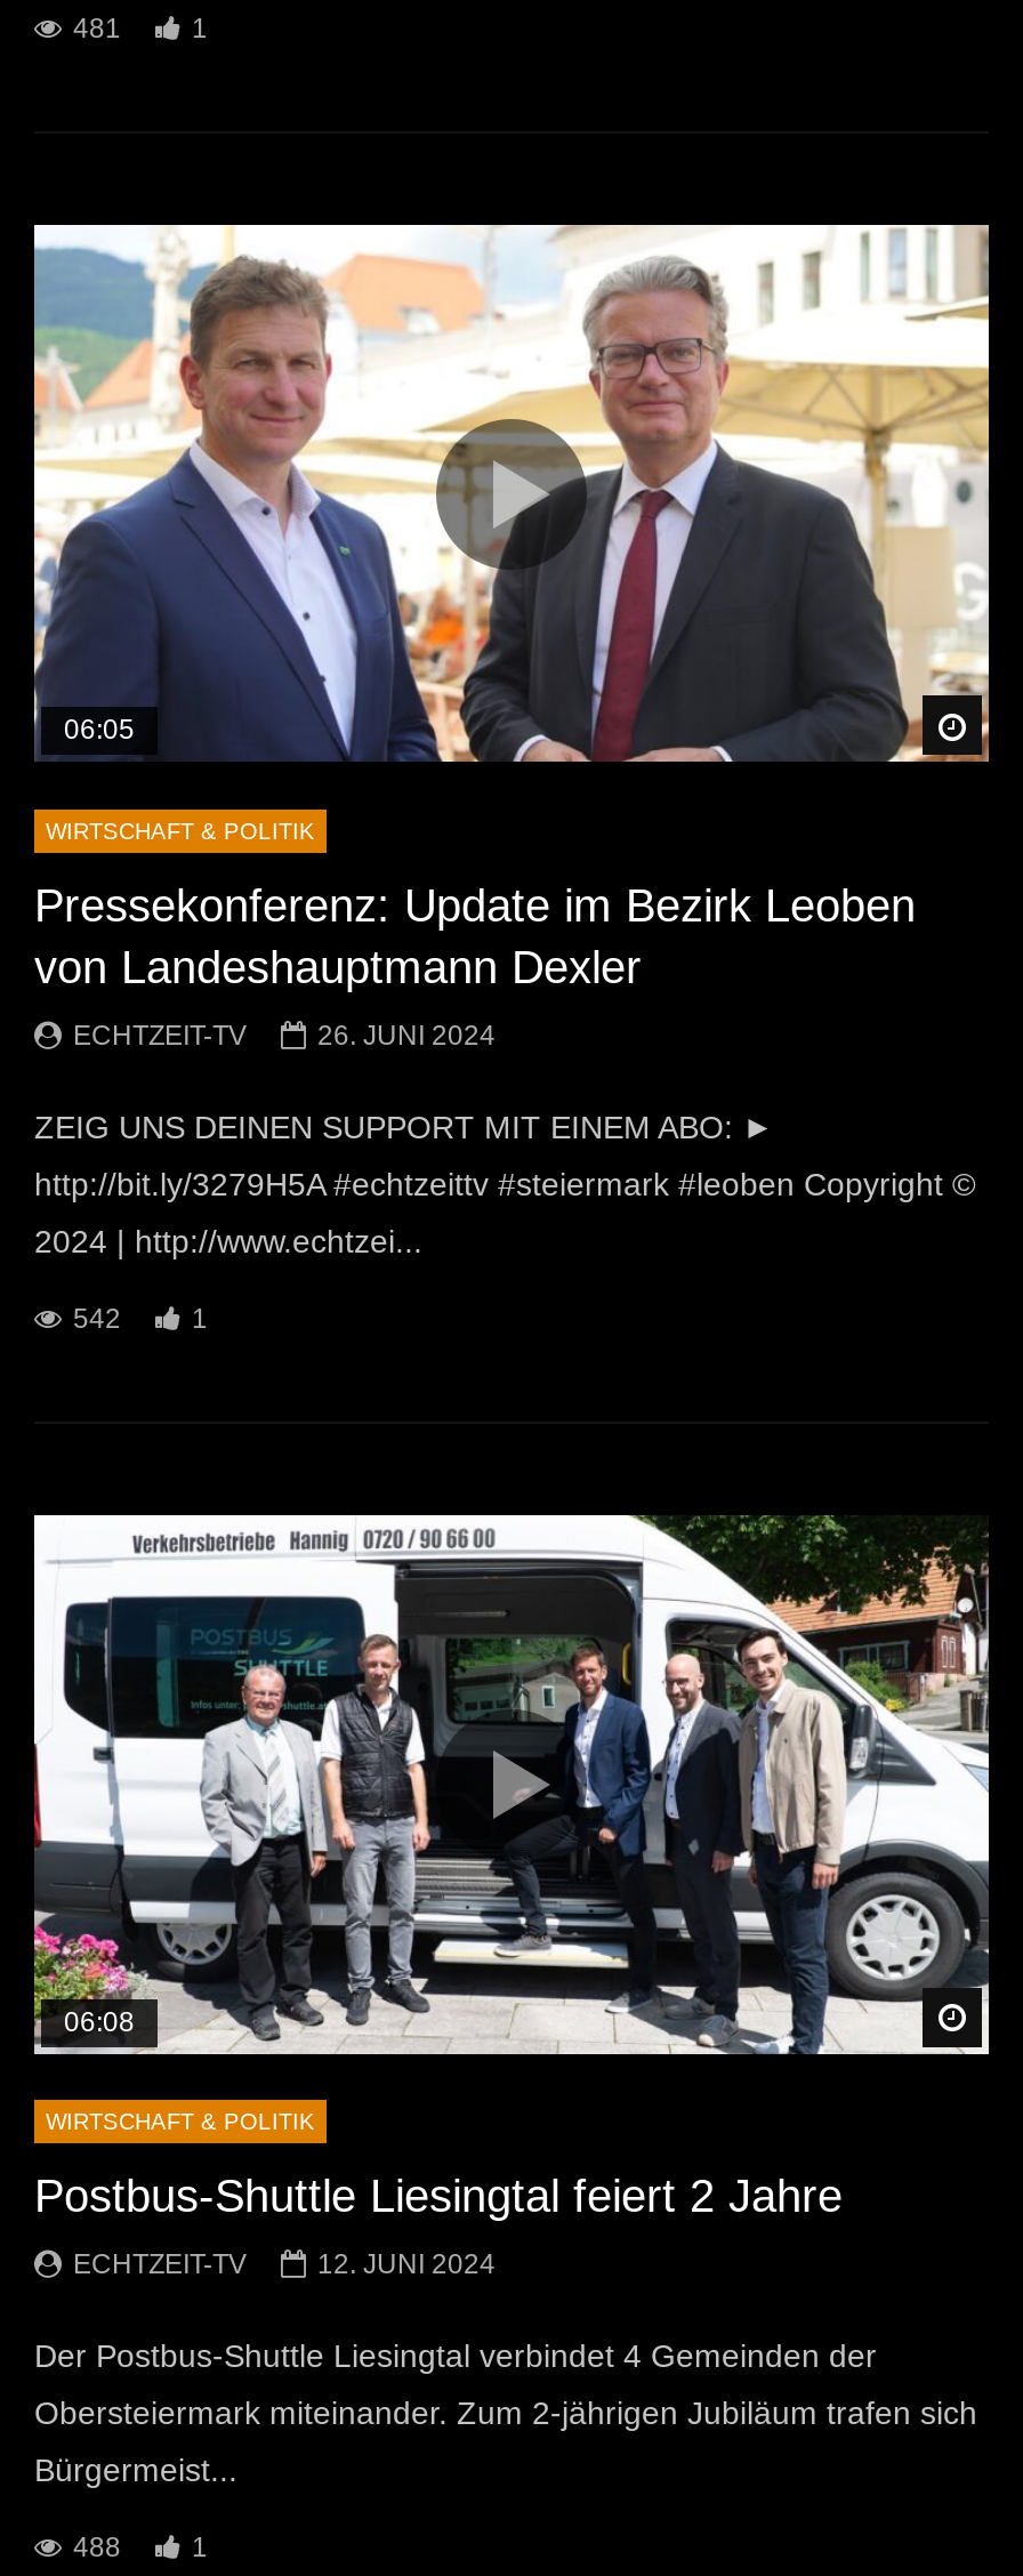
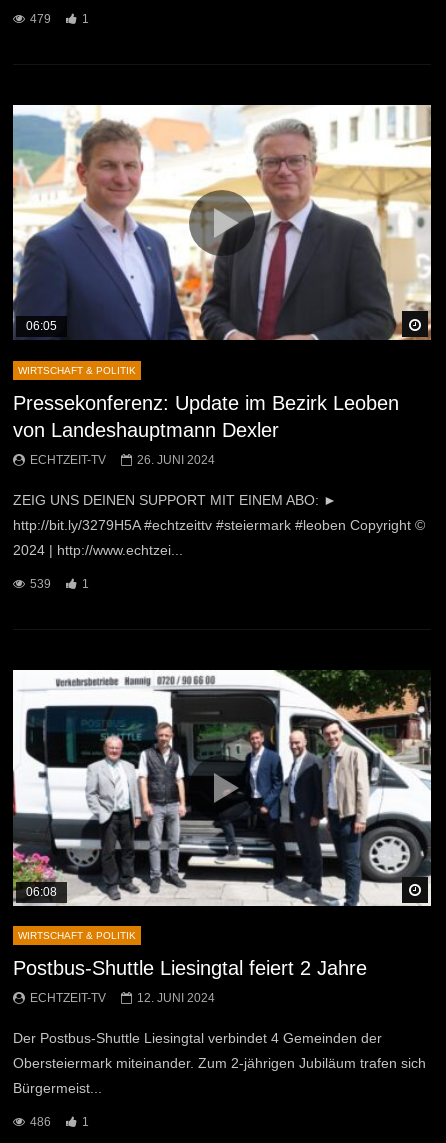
- 481
+ 479

- 542
+ 539

- 488
+ 486
